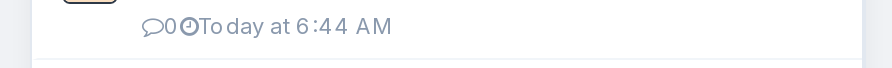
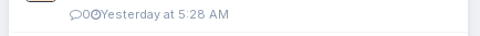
- Today at 6:44 AM
+ Yesterday at 5:28 AM
